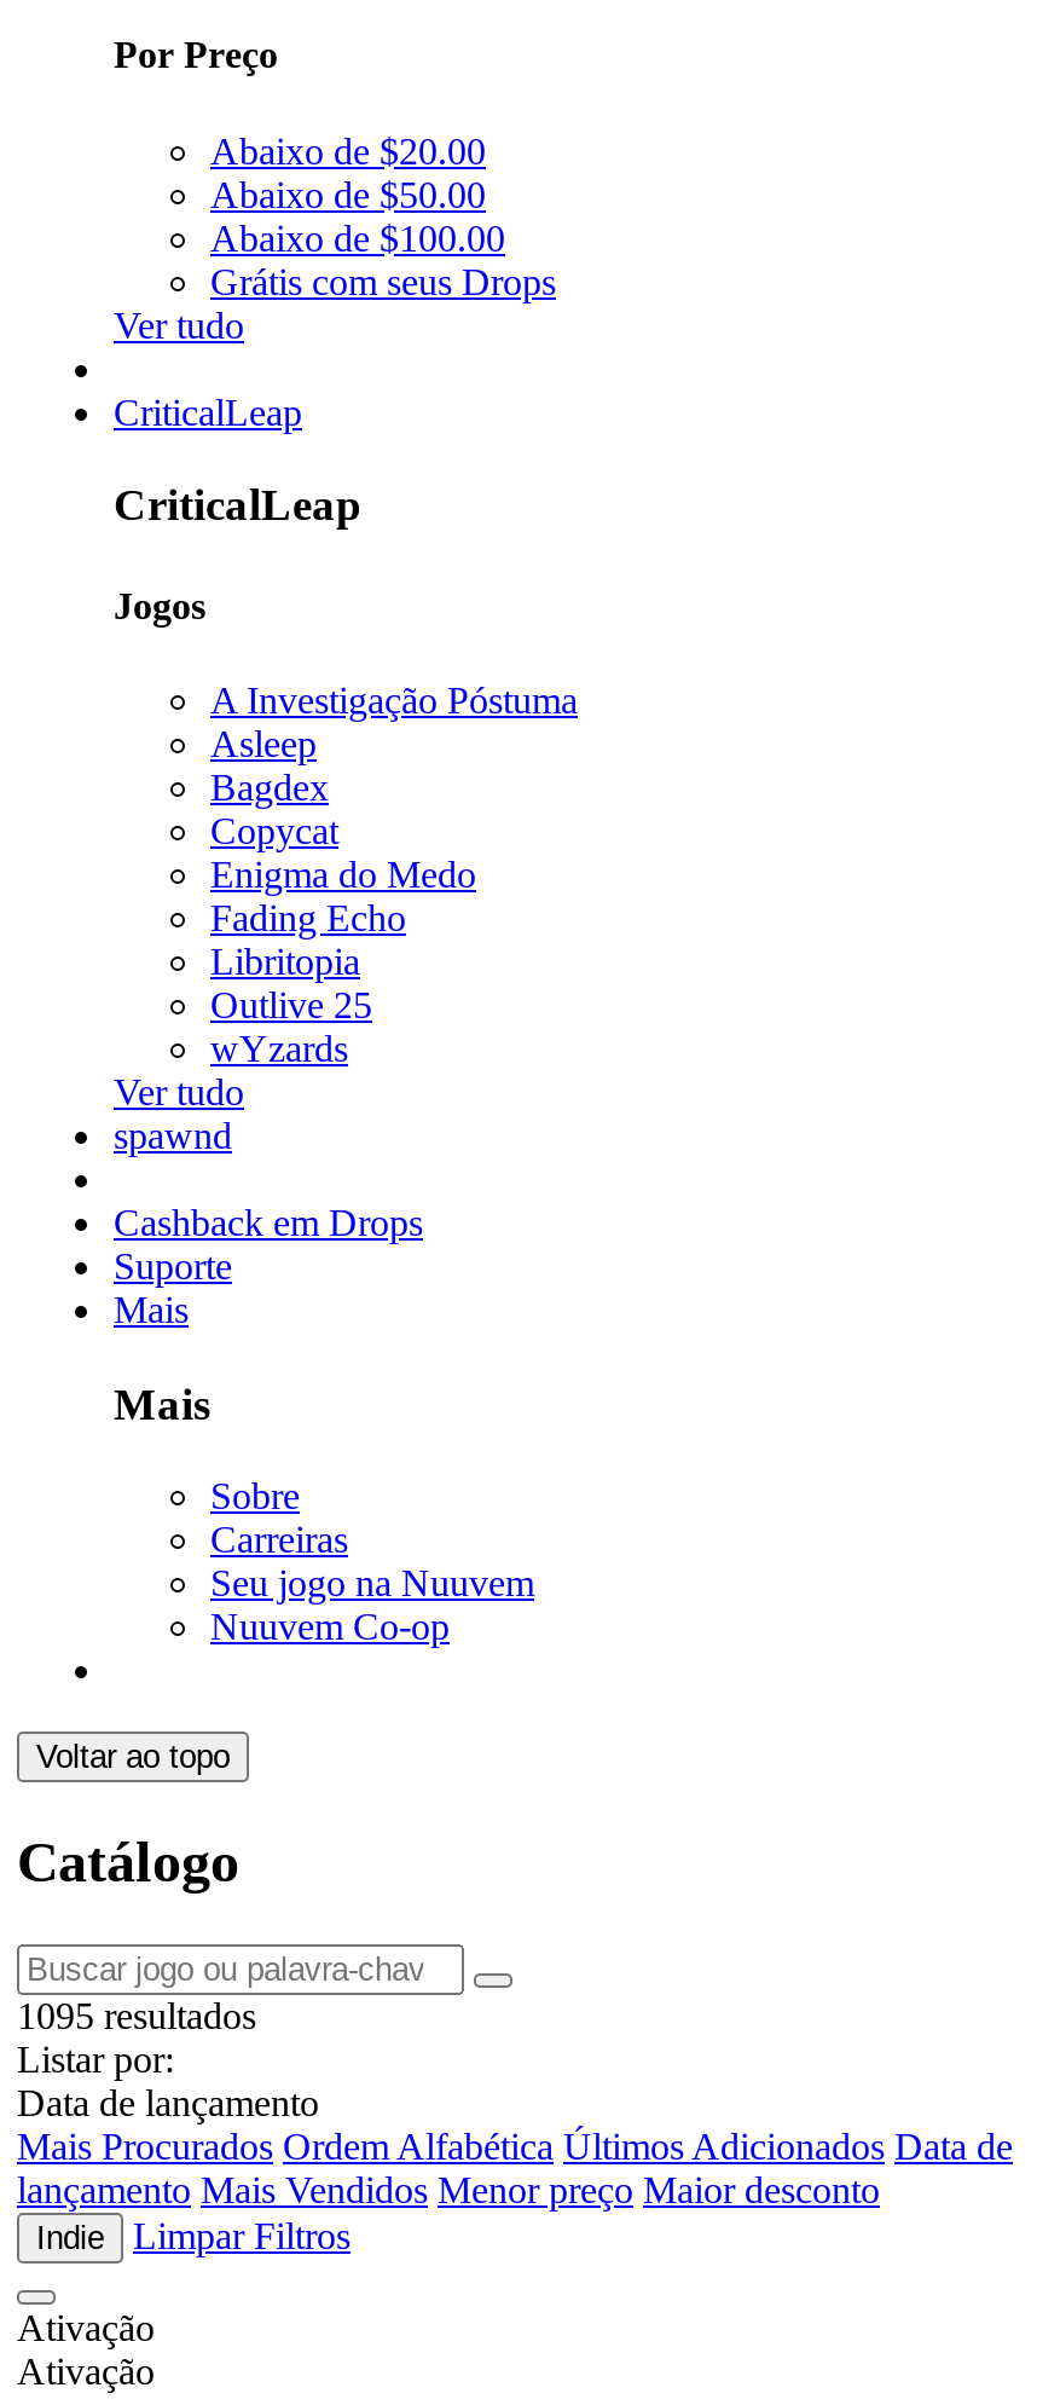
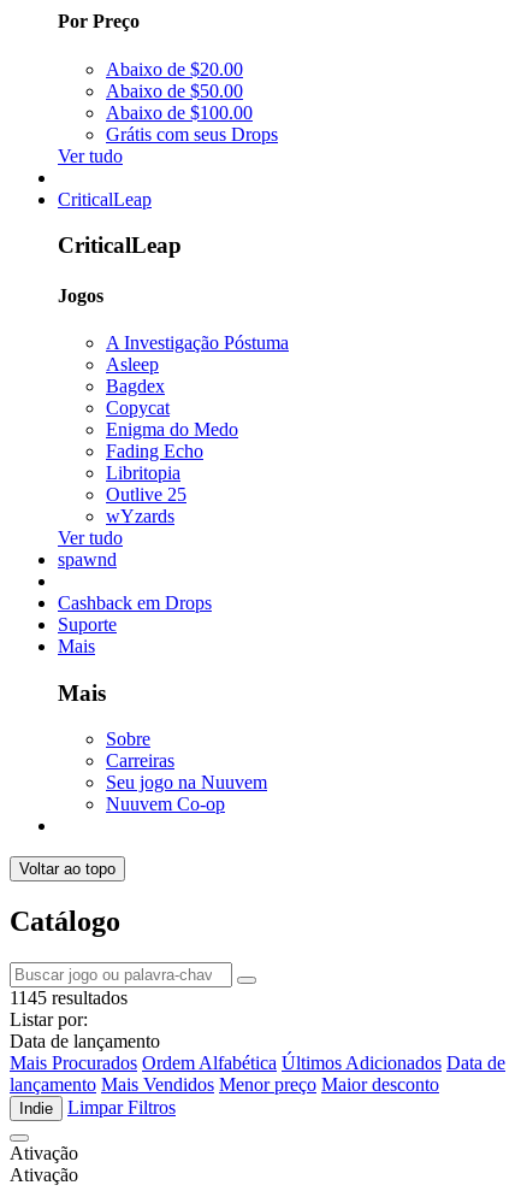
- 1095 resultados
+ 1145 resultados
